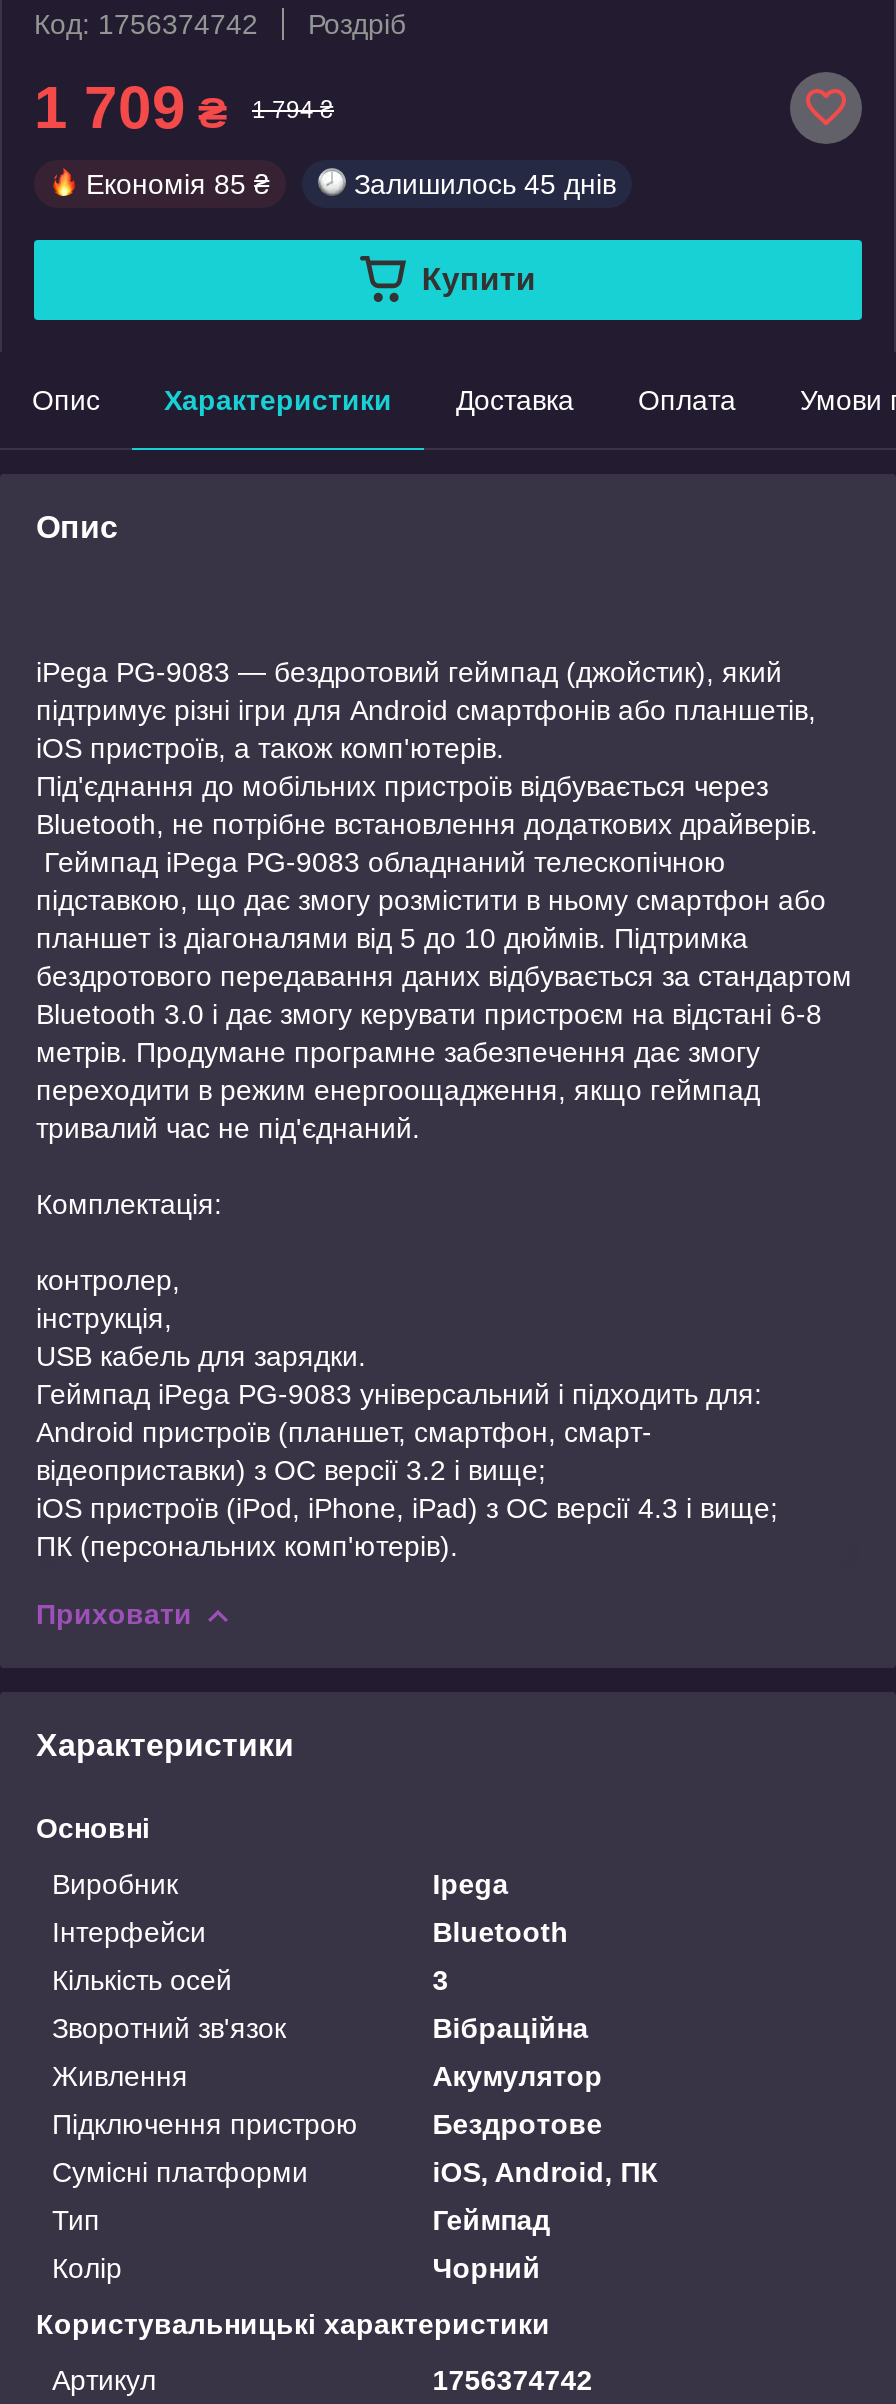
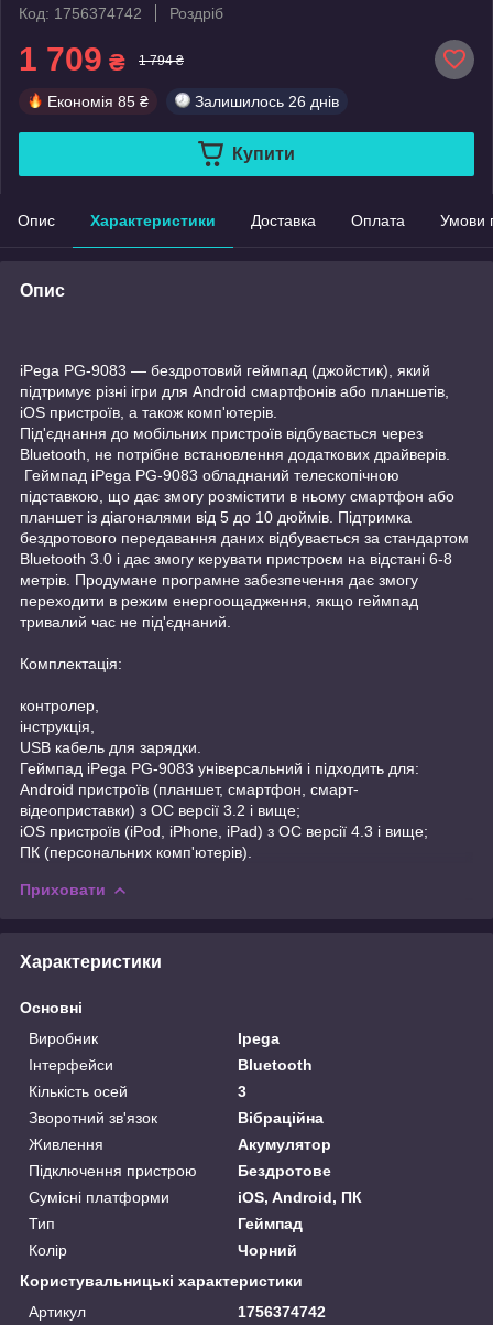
- Залишилось 45 днів
+ Залишилось 26 днів
